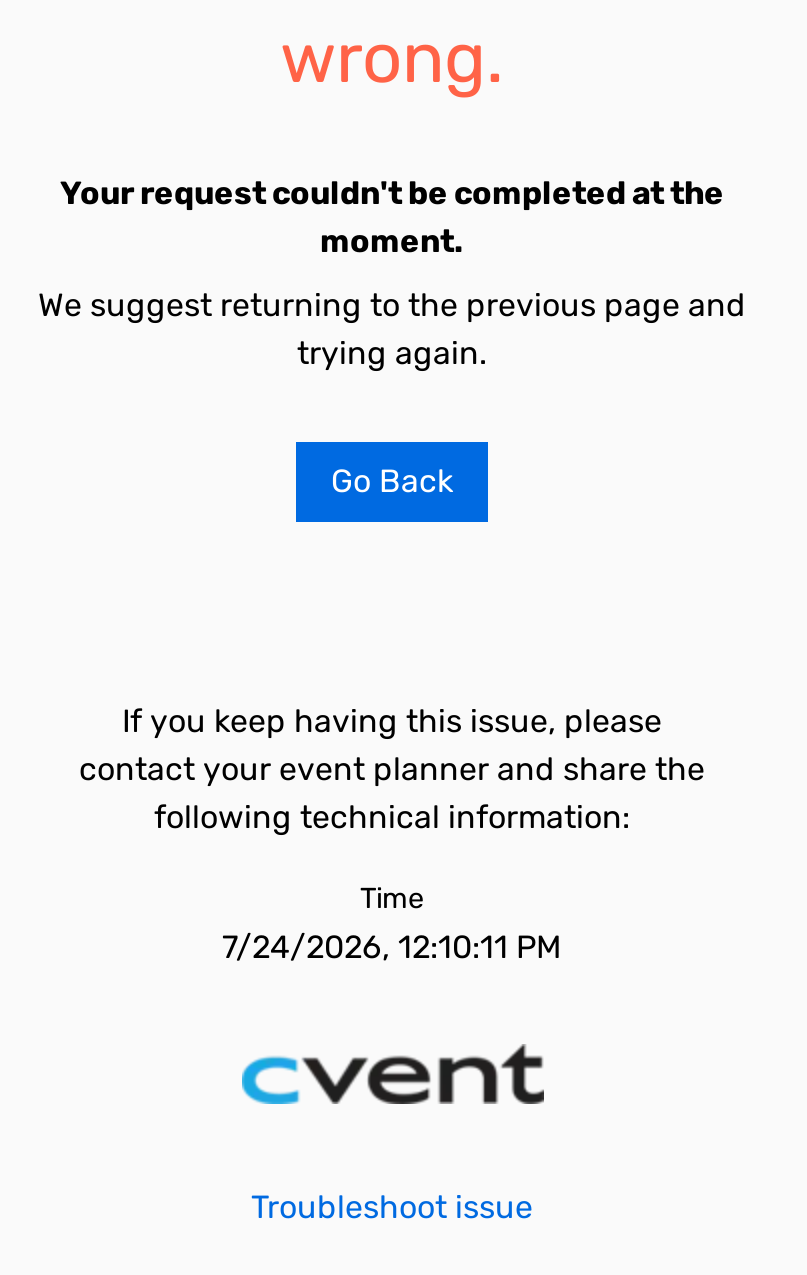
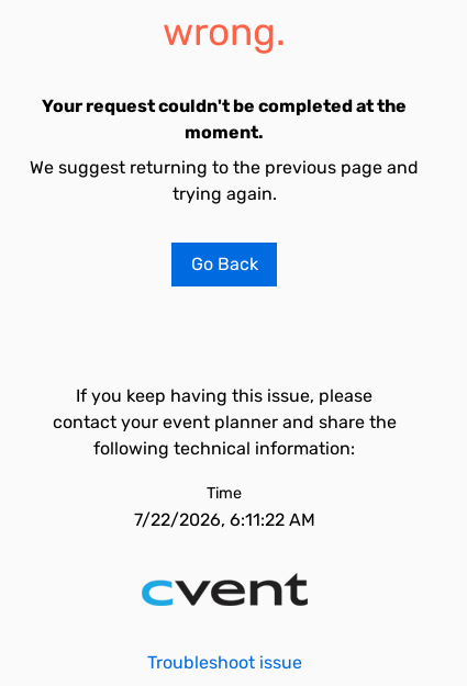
- 7/24/2026, 12:10:11 PM
+ 7/22/2026, 6:11:22 AM
